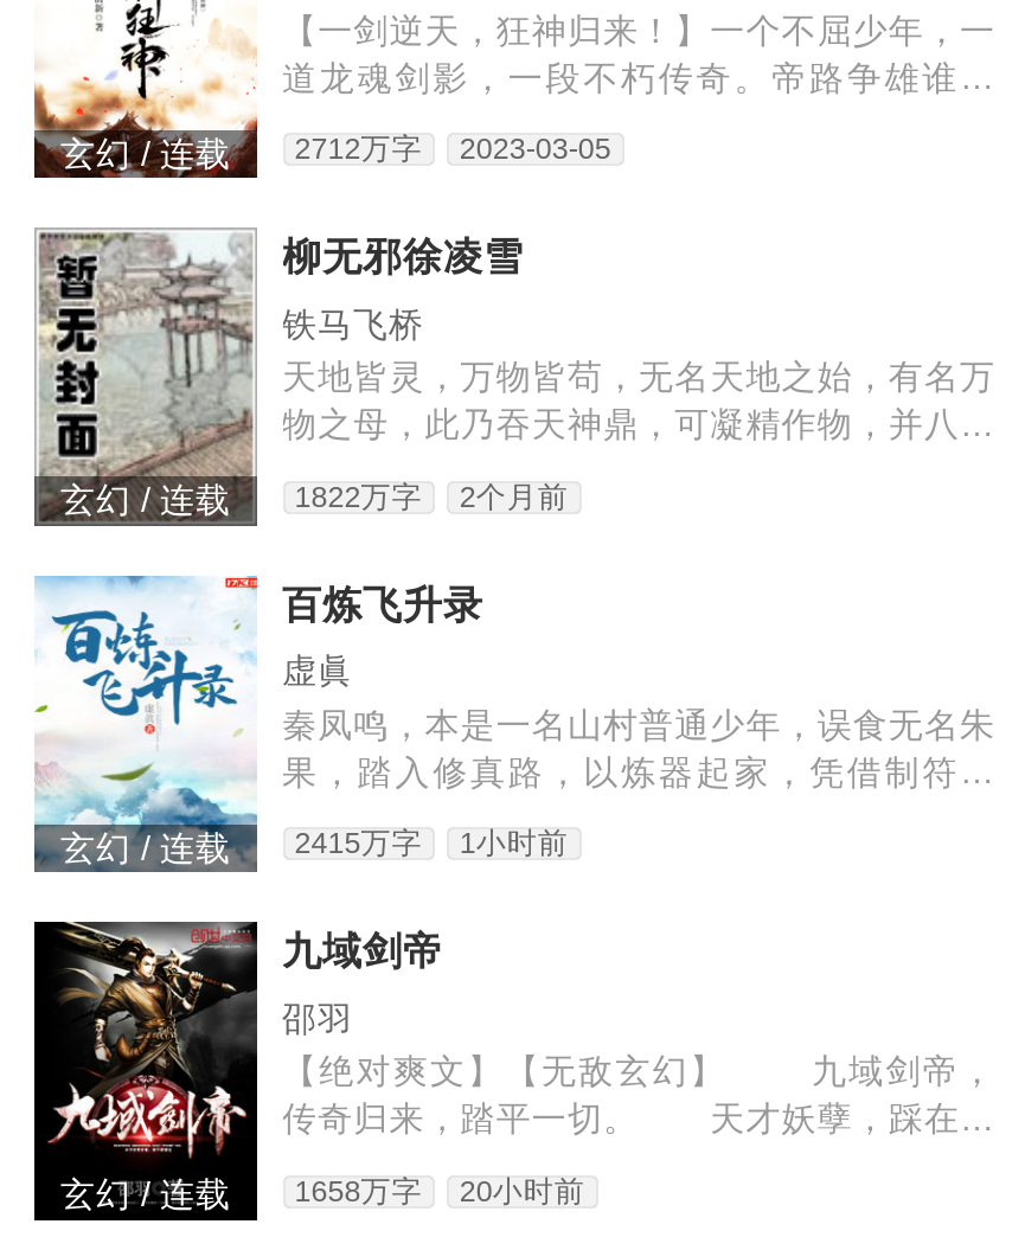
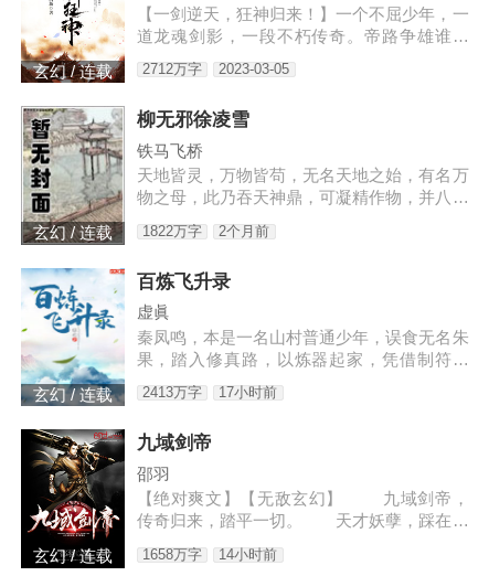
- 2415万字
+ 2413万字

- 1小时前
+ 17小时前

- 20小时前
+ 14小时前
